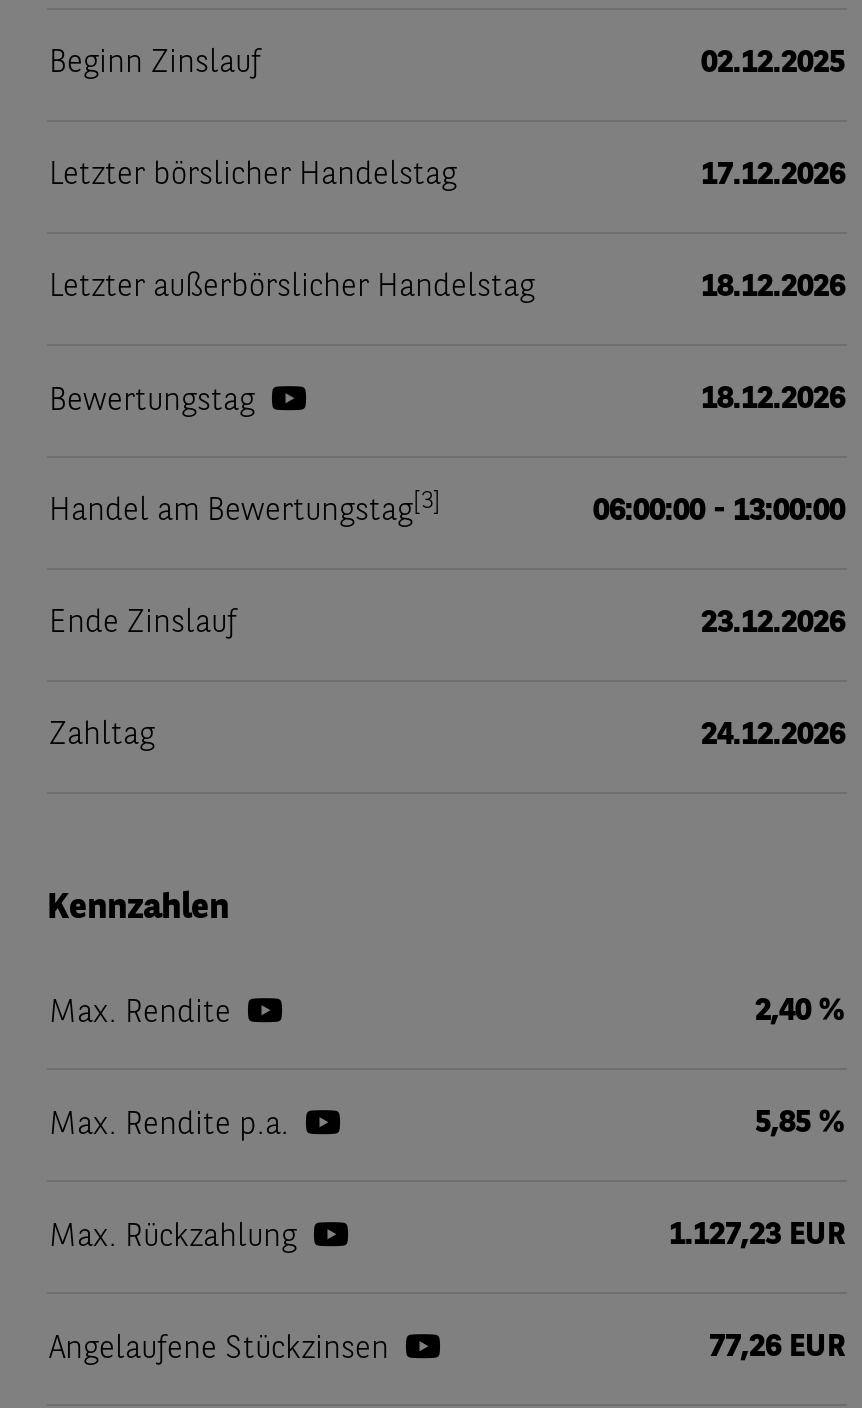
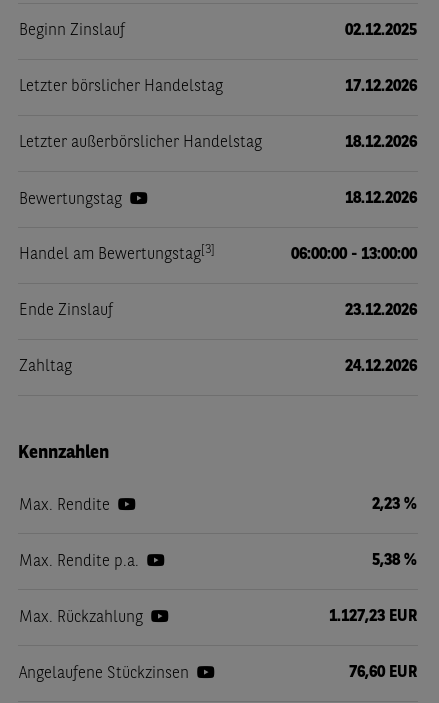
- 2,40 %
+ 2,23 %

- 5,85 %
+ 5,38 %

- 77,26 EUR
+ 76,60 EUR
